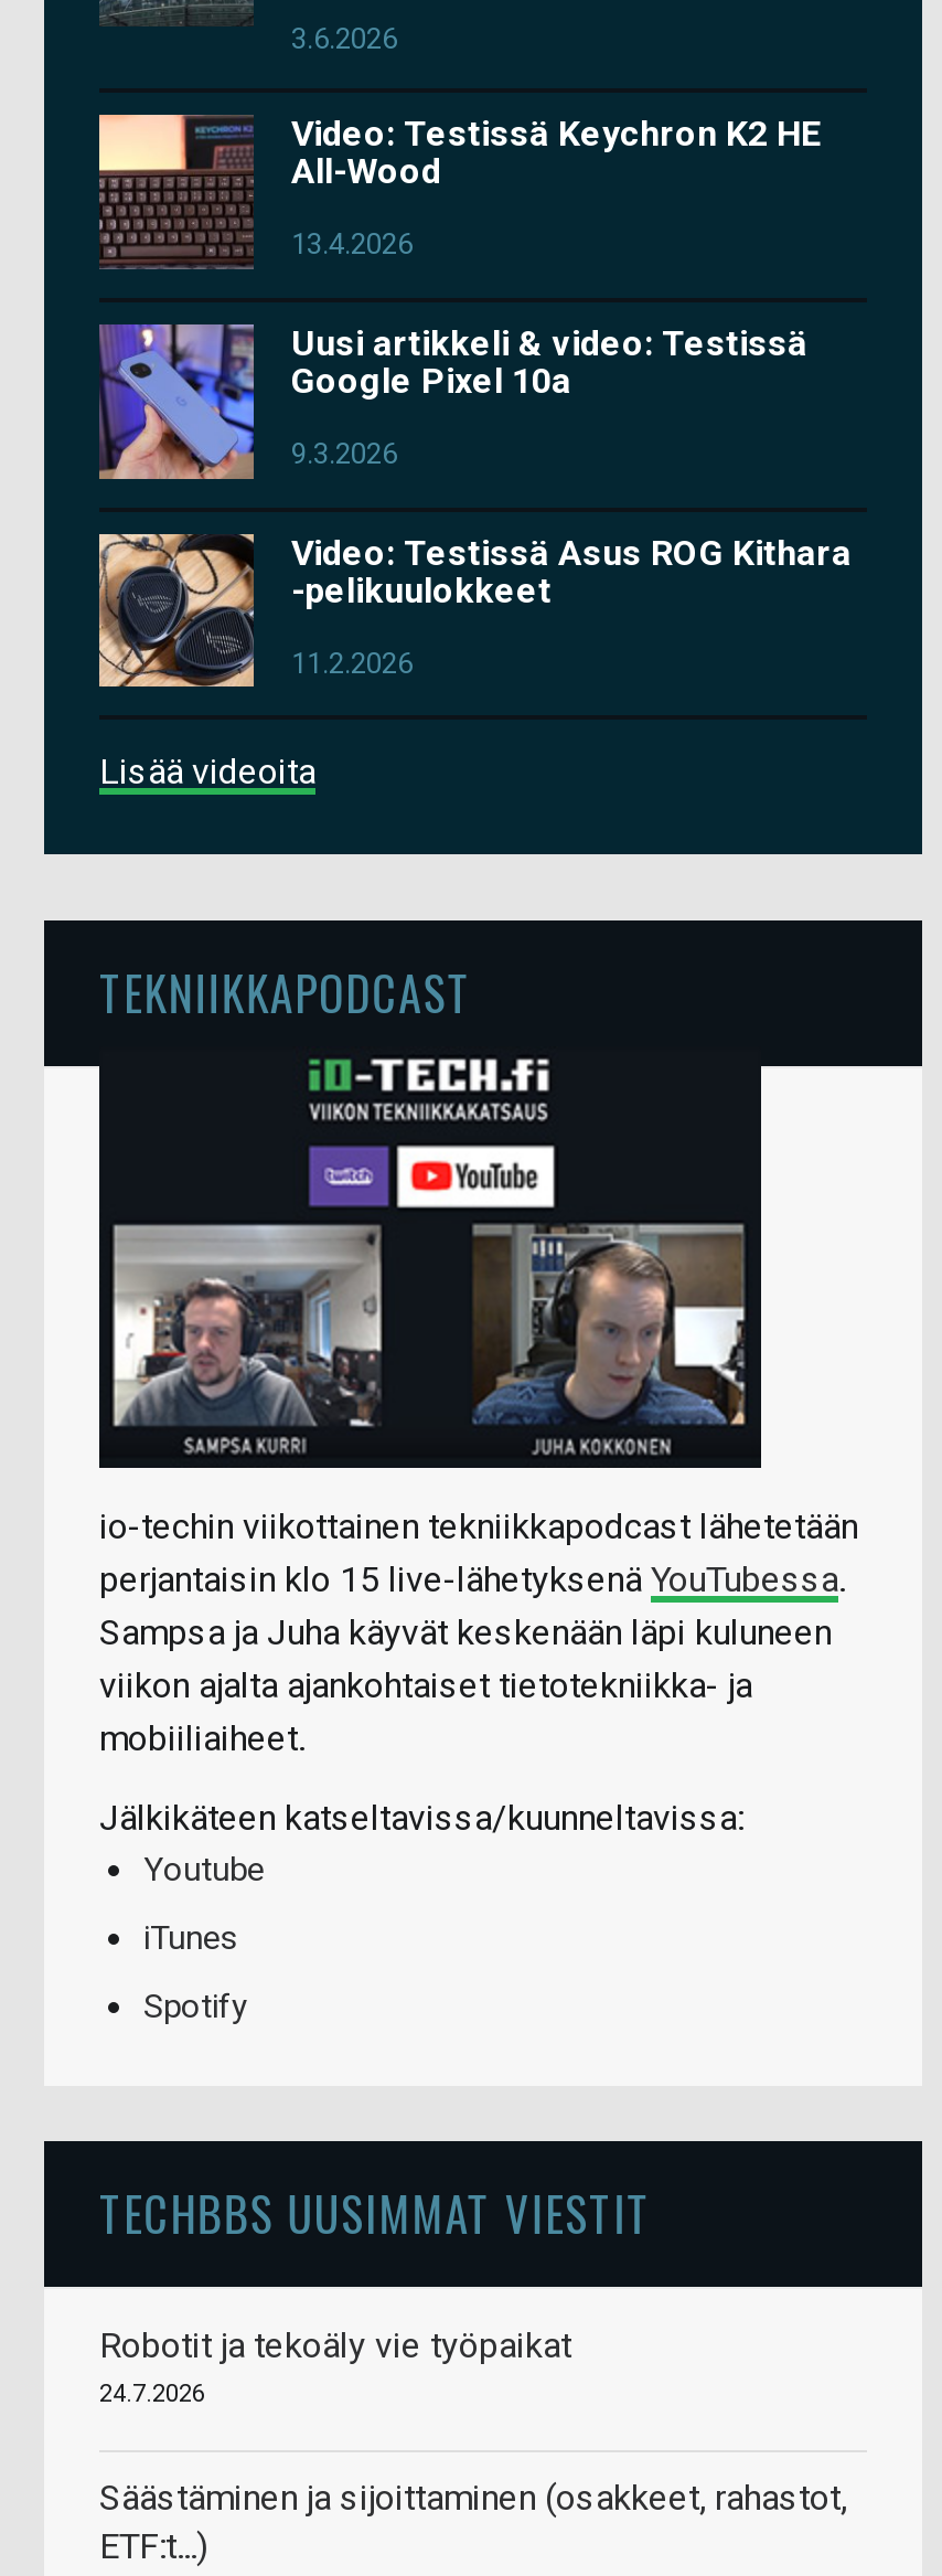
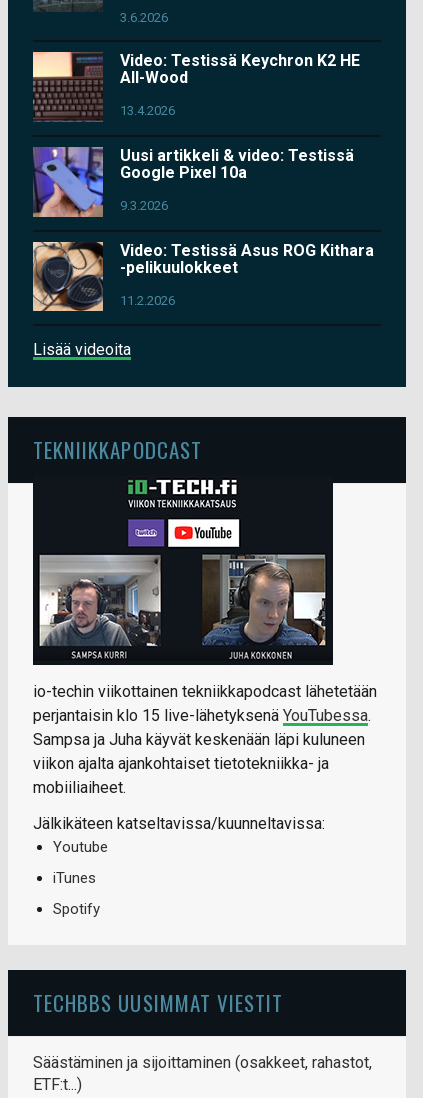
- Robotit ja tekoäly vie työpaikat
- 24.7.2026
